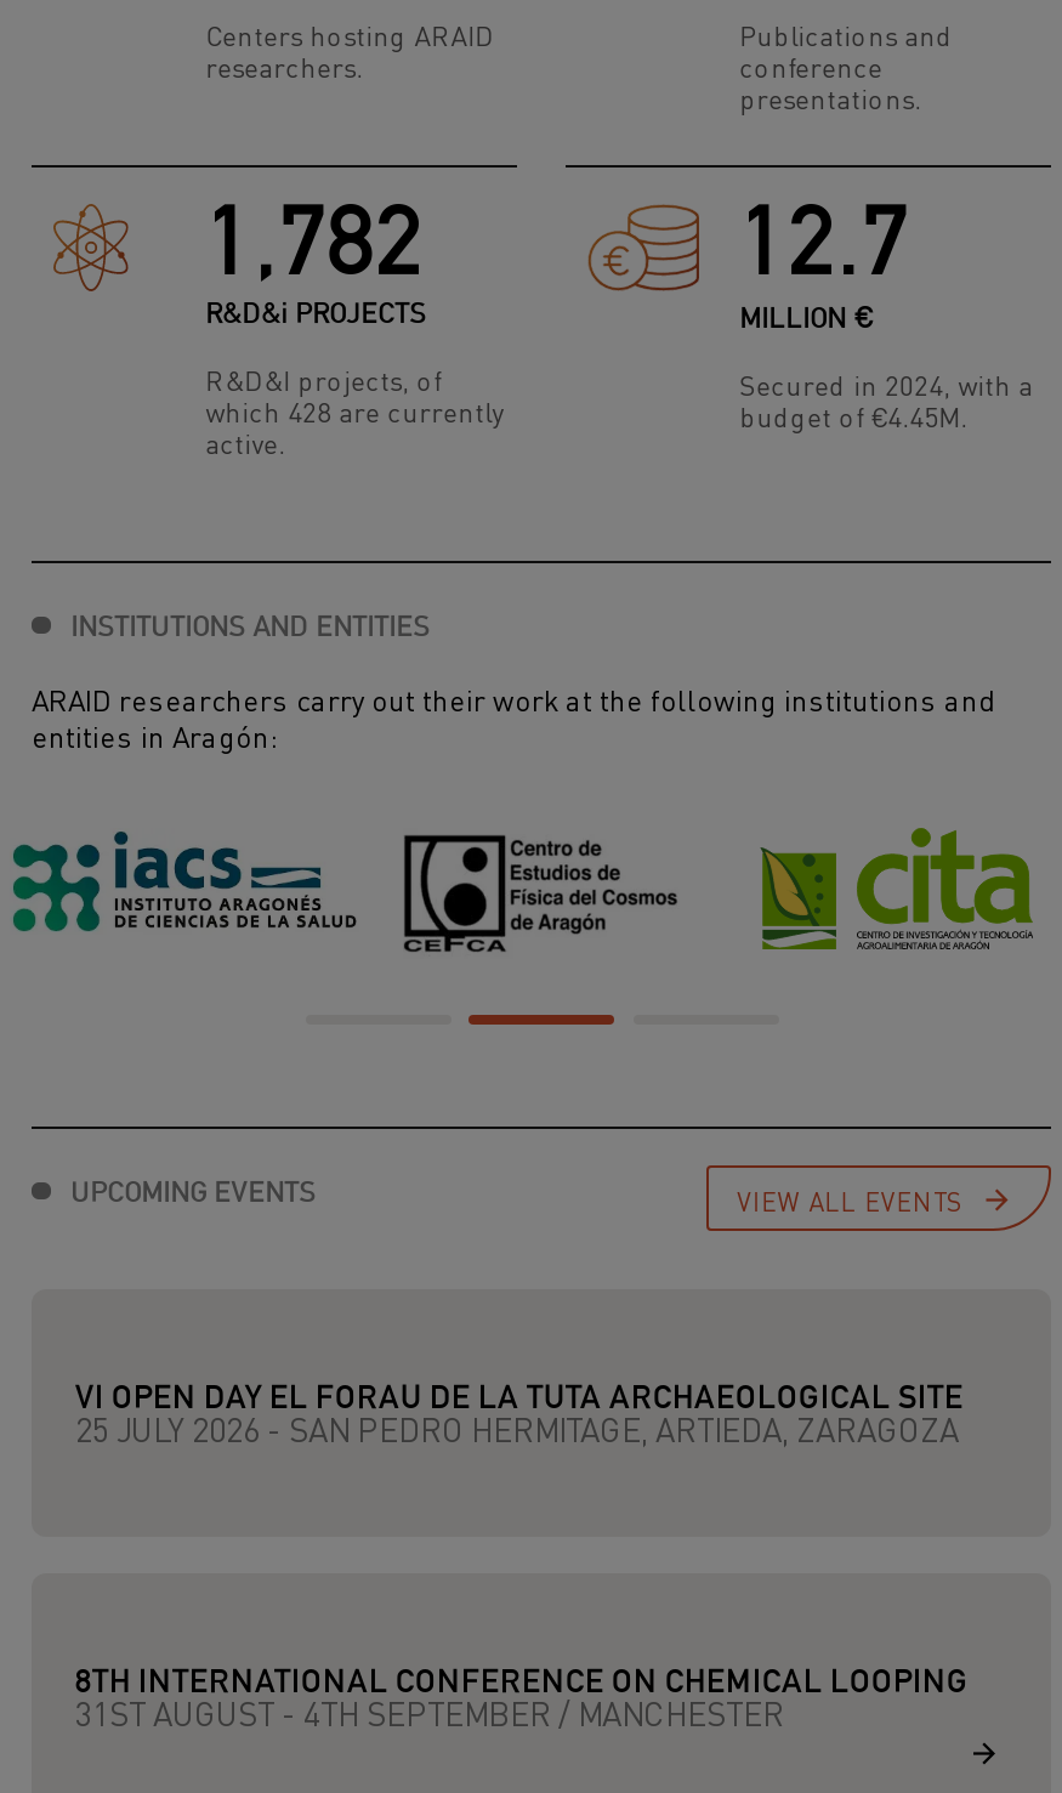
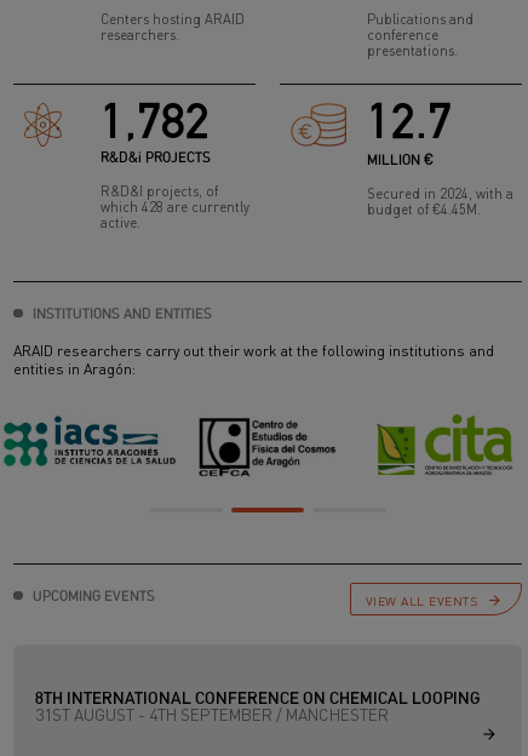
- VI OPEN DAY EL FORAU DE LA TUTA ARCHAEOLOGICAL SITE
- 25 JULY 2026 - SAN PEDRO HERMITAGE, ARTIEDA, ZARAGOZA
